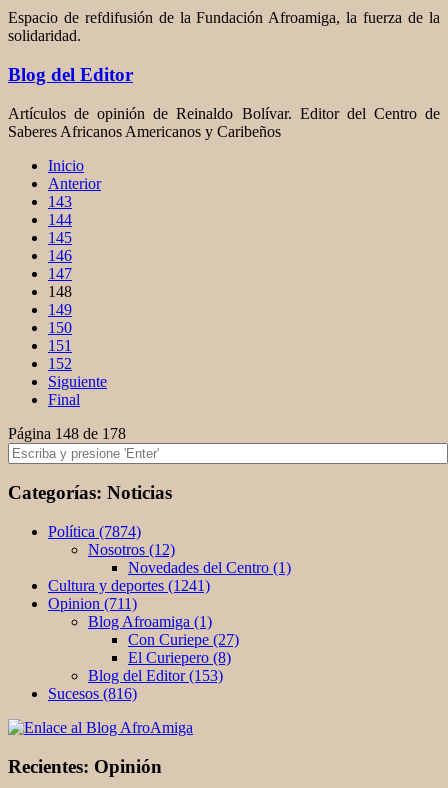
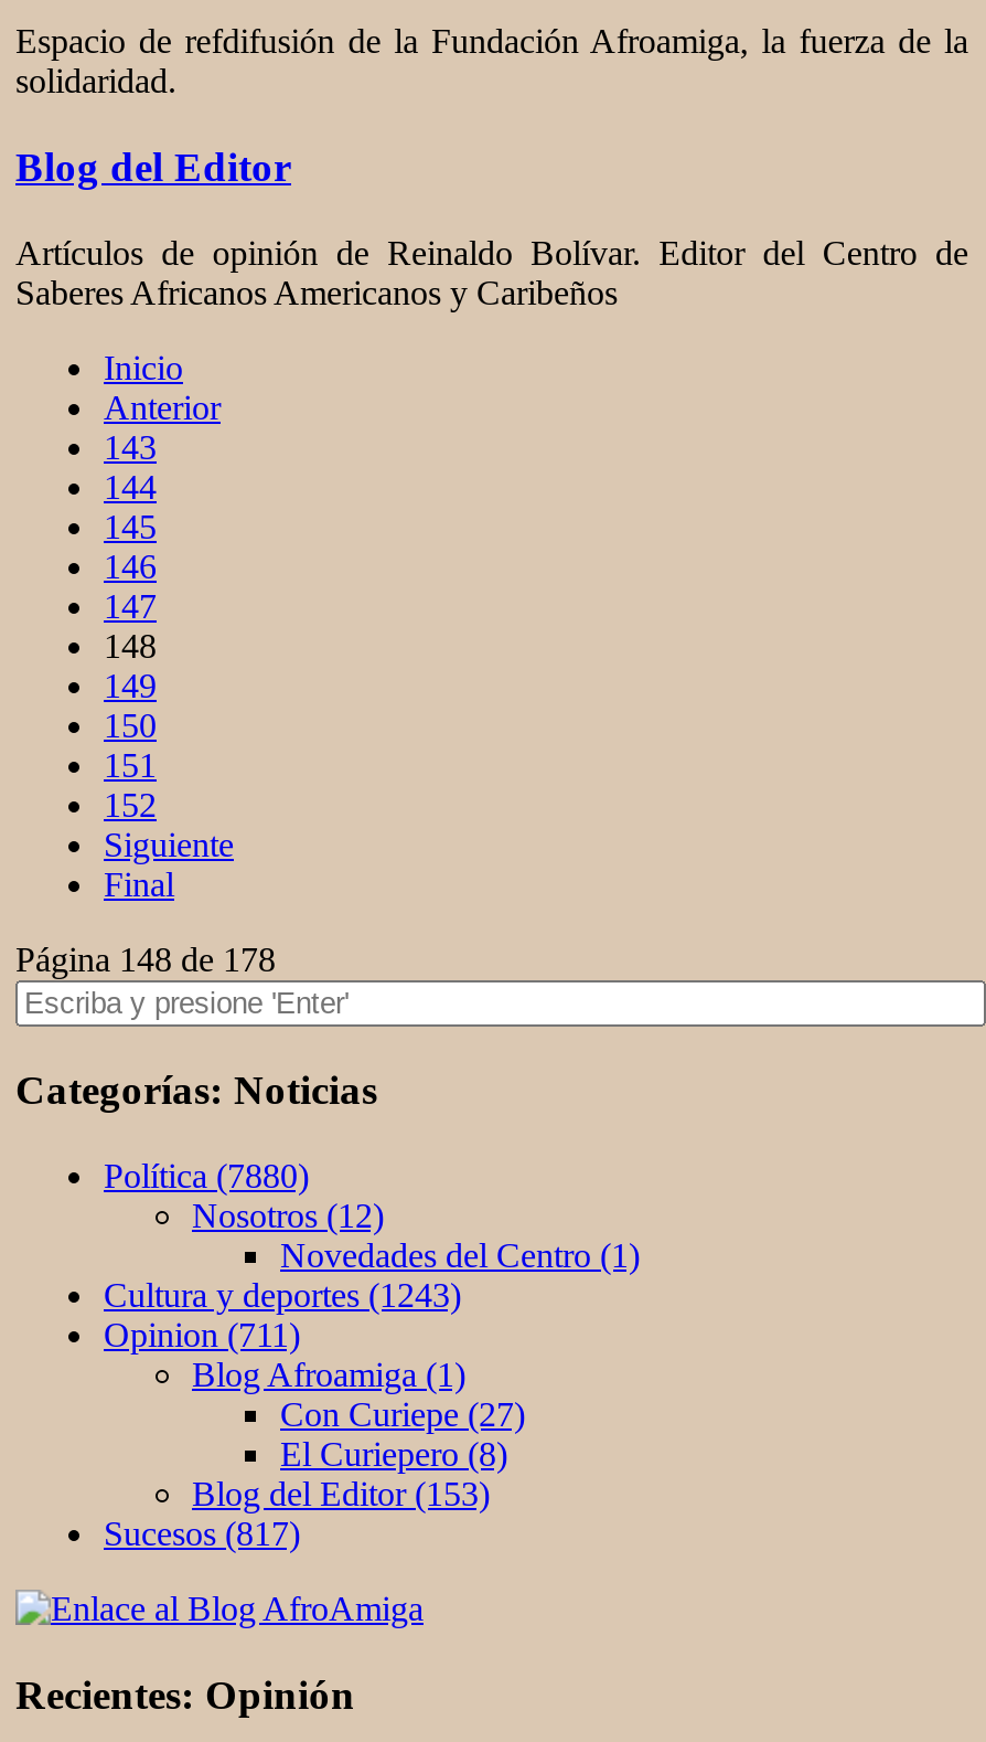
- Política (7874)
+ Política (7880)

- Cultura y deportes (1241)
+ Cultura y deportes (1243)

- Sucesos (816)
+ Sucesos (817)
